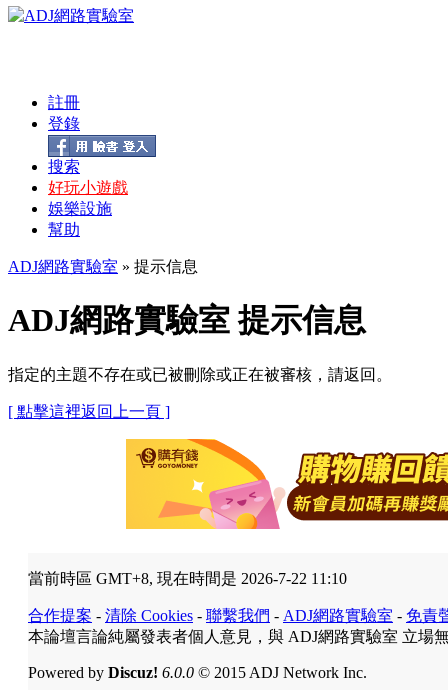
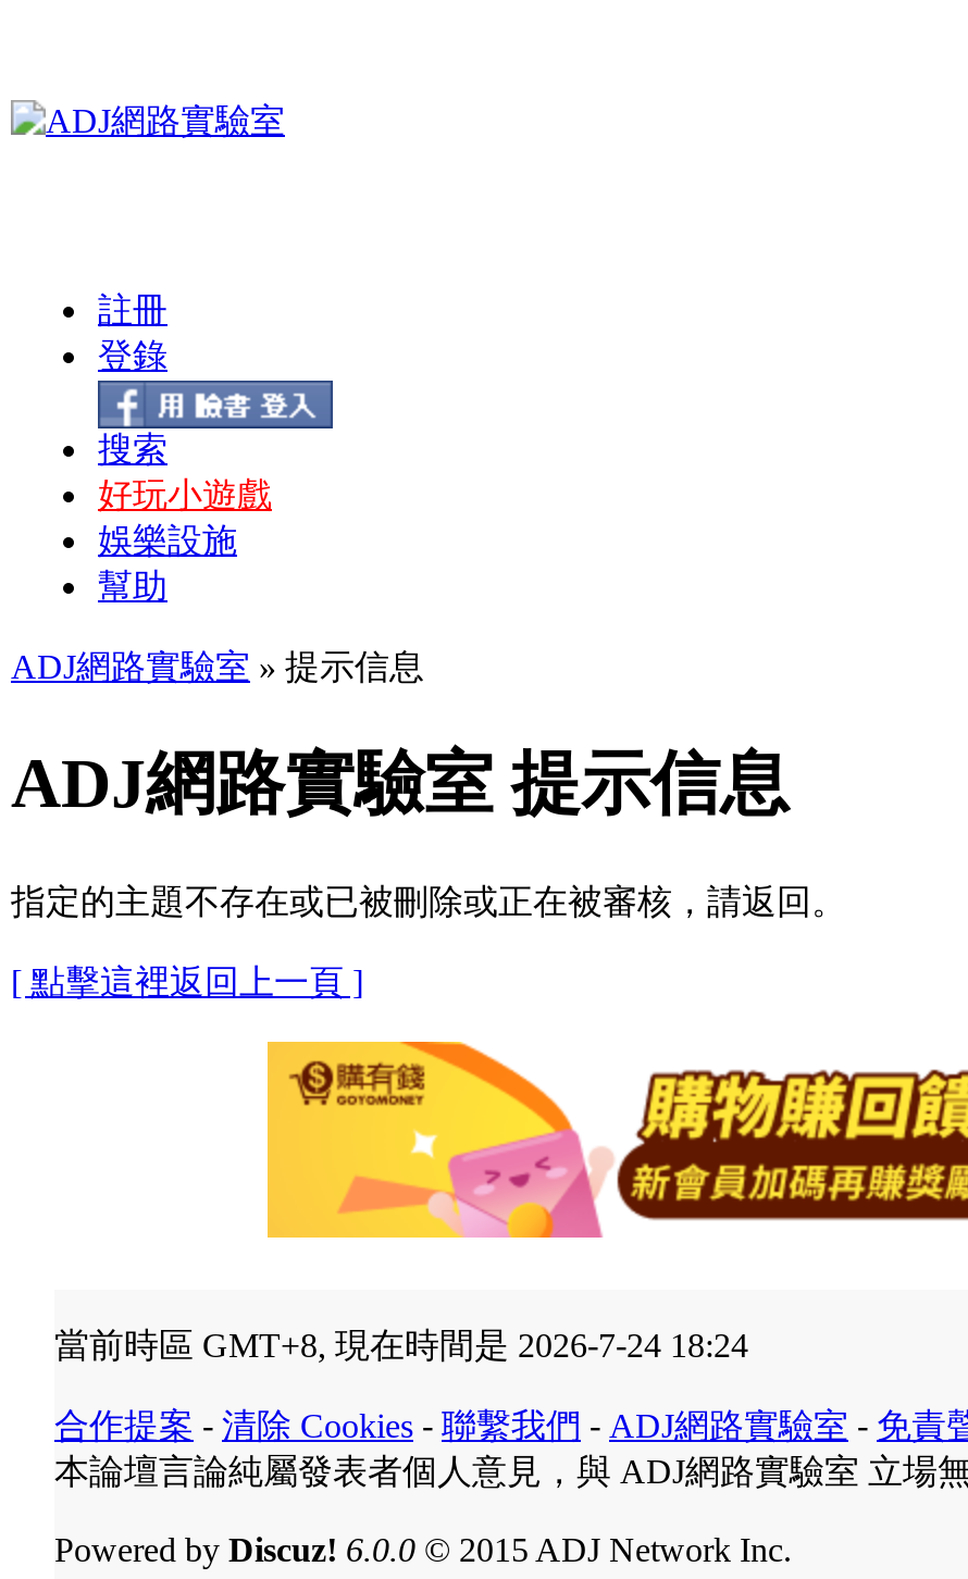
- 當前時區 GMT+8, 現在時間是 2026-7-22 11:10
+ 當前時區 GMT+8, 現在時間是 2026-7-24 18:24
